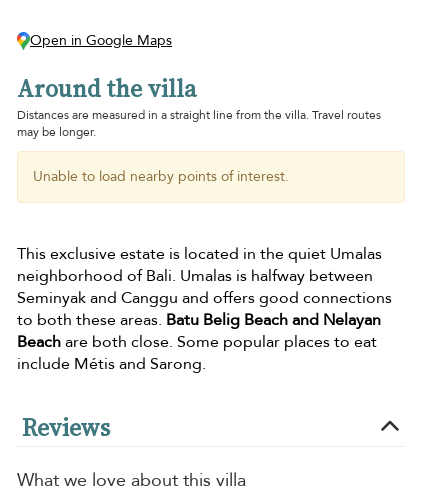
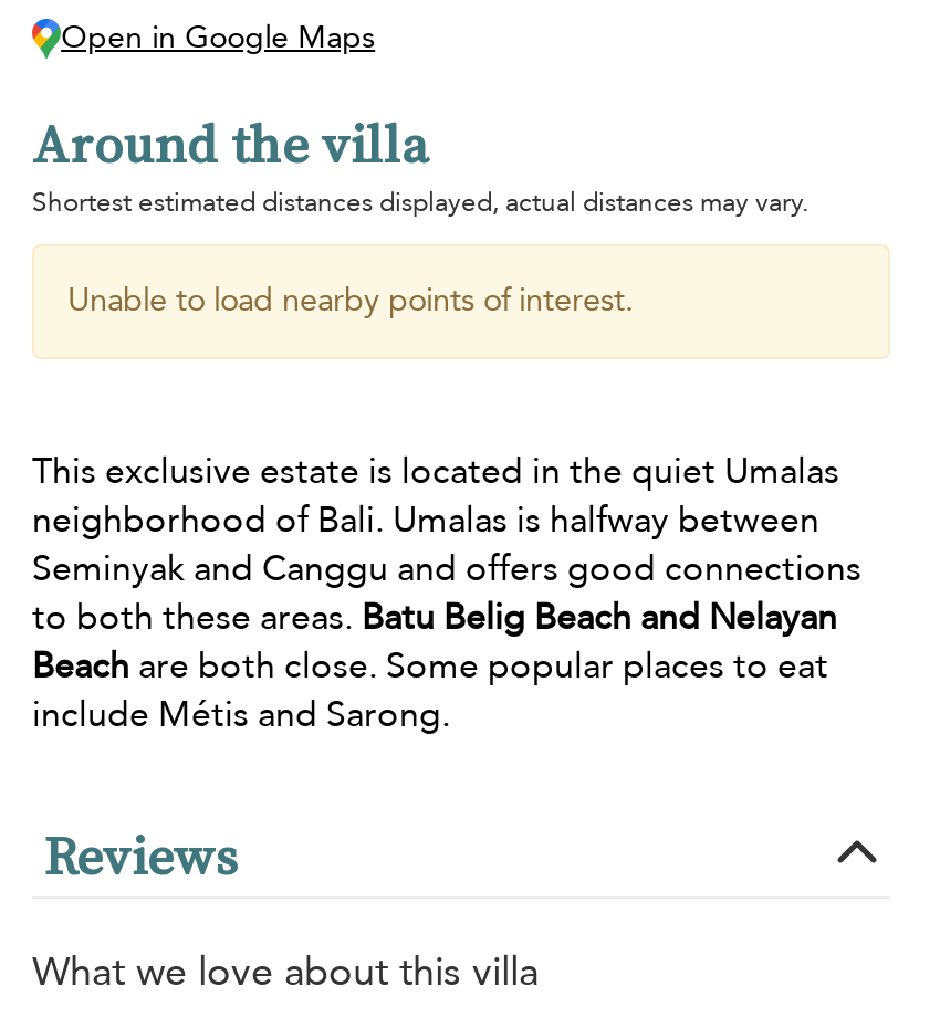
- Distances are measured in a straight line from the villa. Travel routes
- may be longer.
+ Shortest estimated distances displayed, actual distances may vary.
